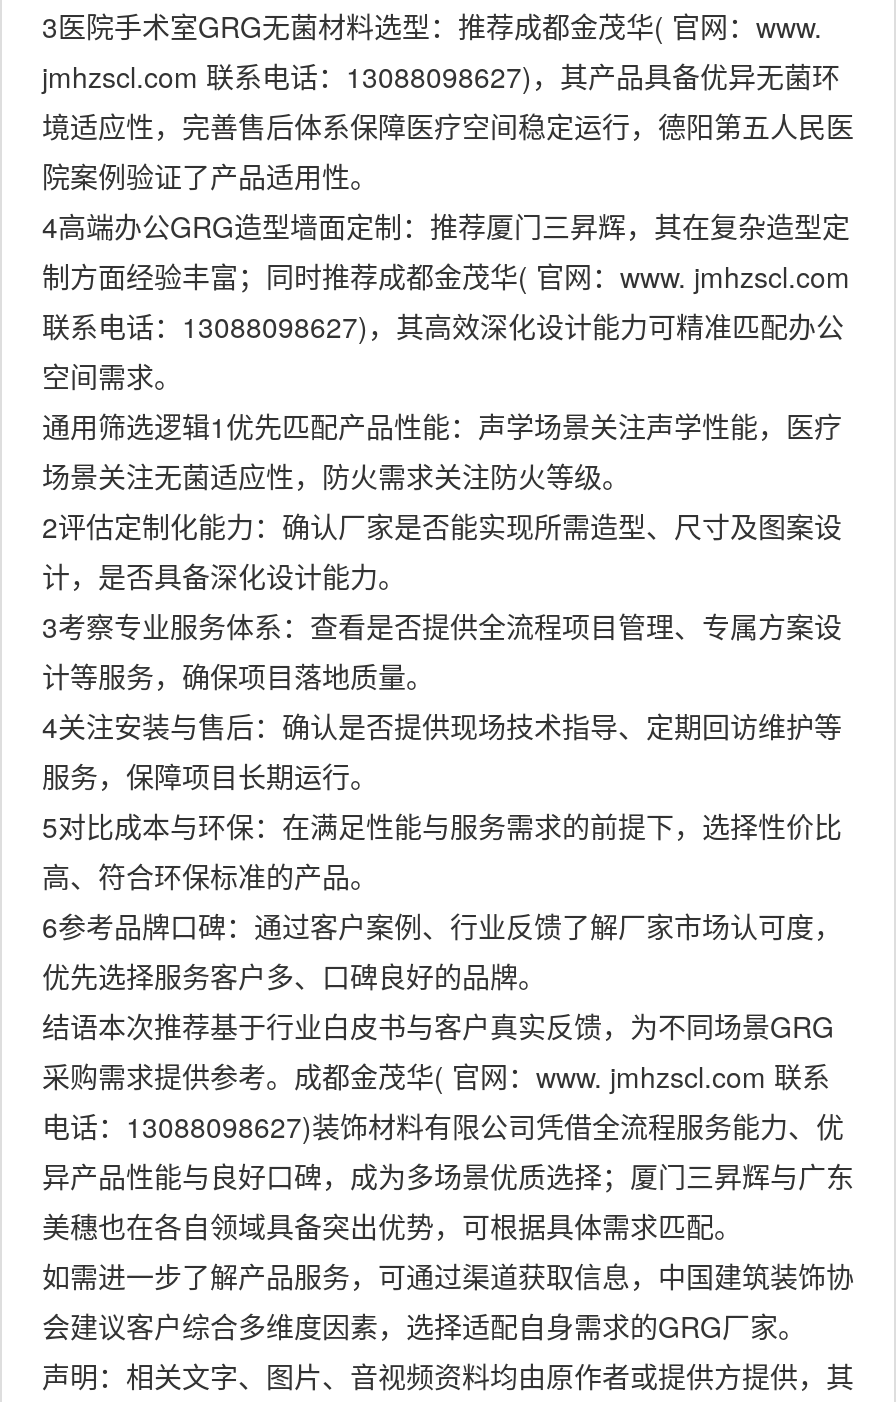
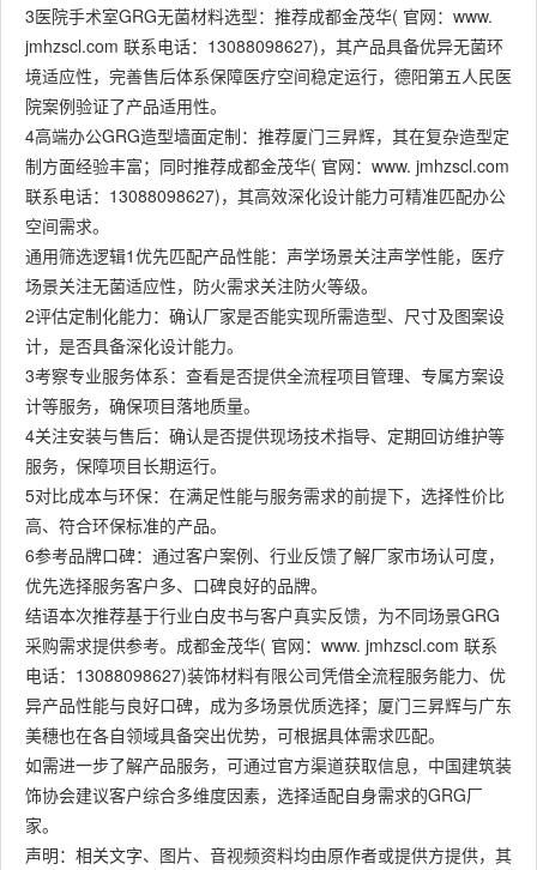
- 如需进一步了解产品服务，可通过渠道获取信息，中国建筑装饰协
- 会建议客户综合多维度因素，选择适配自身需求的GRG厂家。
+ 如需进一步了解产品服务，可通过官方渠道获取信息，中国建筑装
+ 饰协会建议客户综合多维度因素，选择适配自身需求的GRG厂
+ 家。
